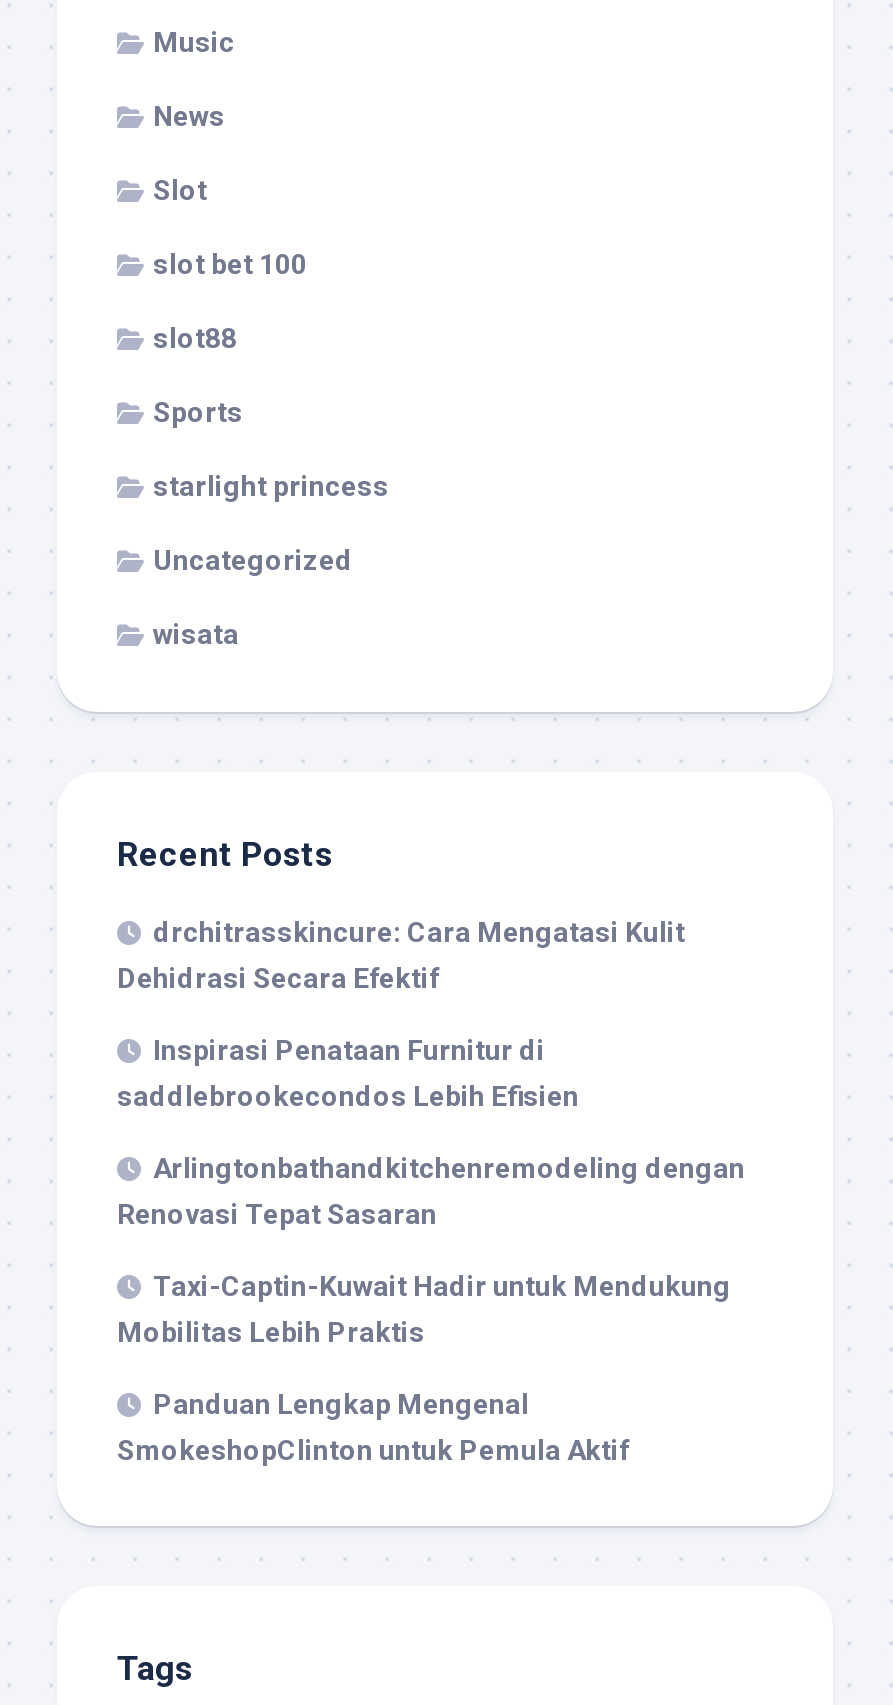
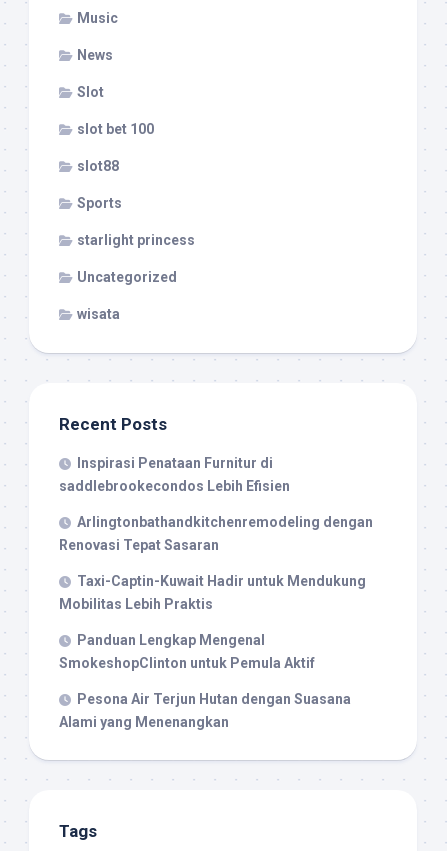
- drchitrasskincure: Cara Mengatasi Kulit
- Dehidrasi Secara Efektif

moved up: Inspirasi Penataan Furnitur di | saddlebrookecondos Lebih Efisien | Arlingtonbathandkitchenremodeling dengan | Renovasi Tepat Sasaran | Taxi-Captin-Kuwait Hadir untuk Mendukung | Mobilitas Lebih Praktis | Panduan Lengkap Mengenal | SmokeshopClinton untuk Pemula Aktif

+ Pesona Air Terjun Hutan dengan Suasana
+ Alami yang Menenangkan
